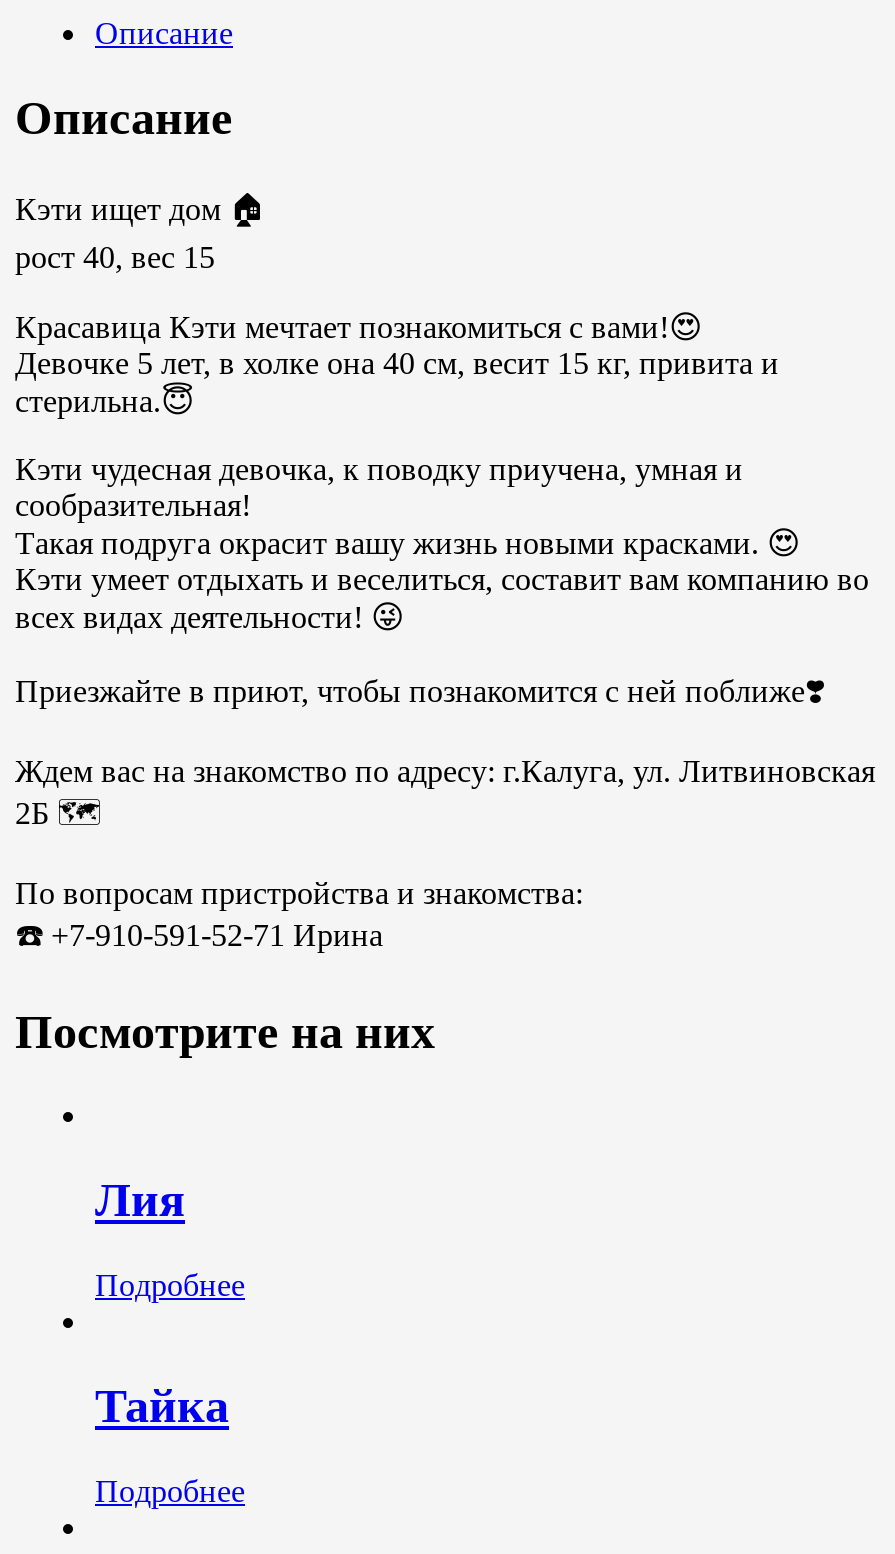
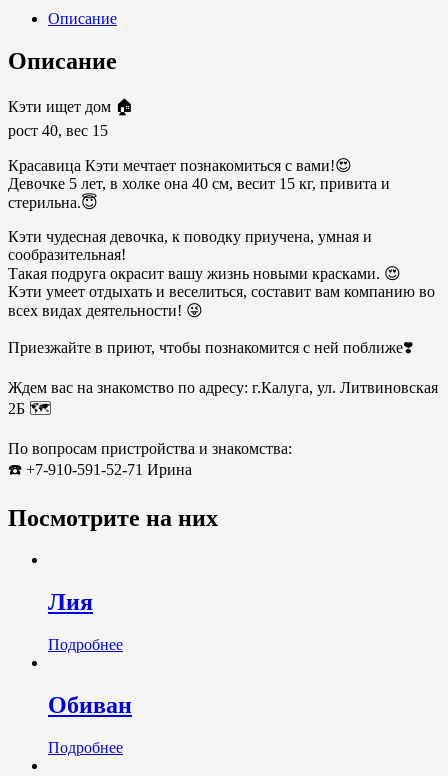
- Тайка
+ Обиван
